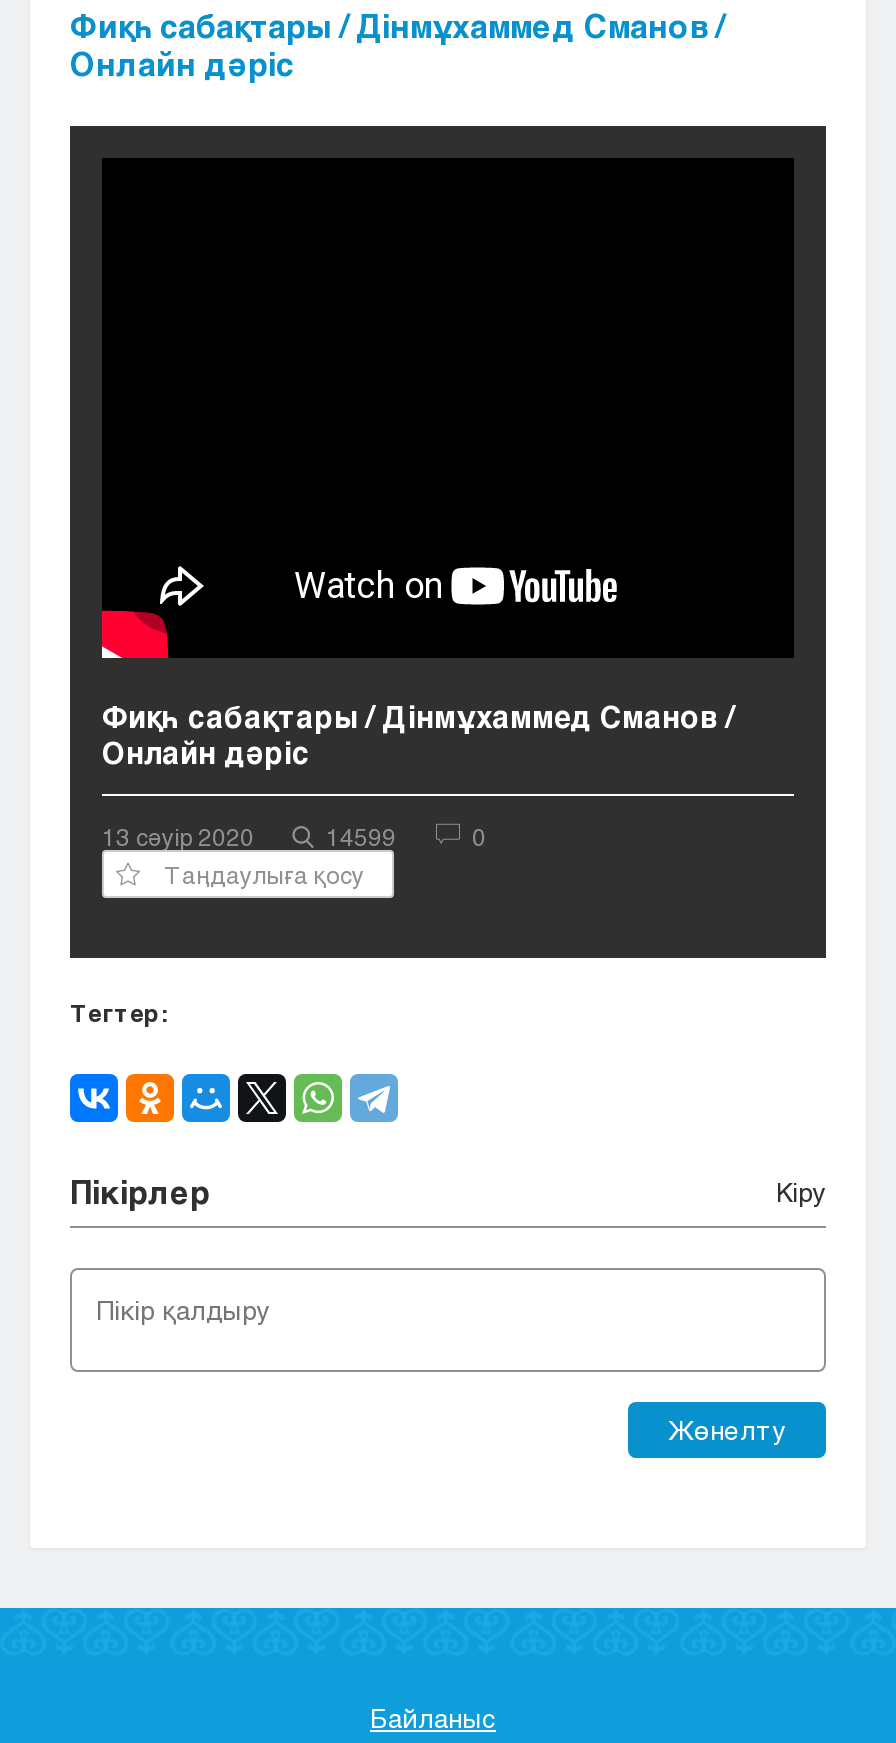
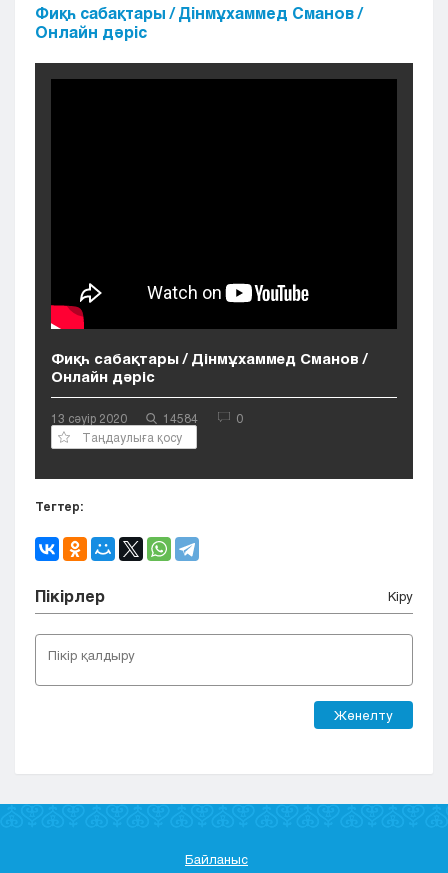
- 14599
+ 14584
